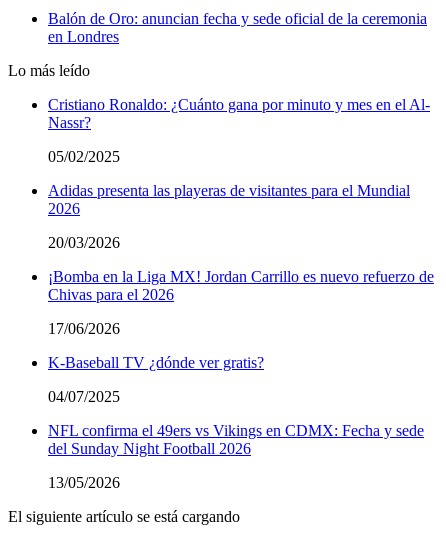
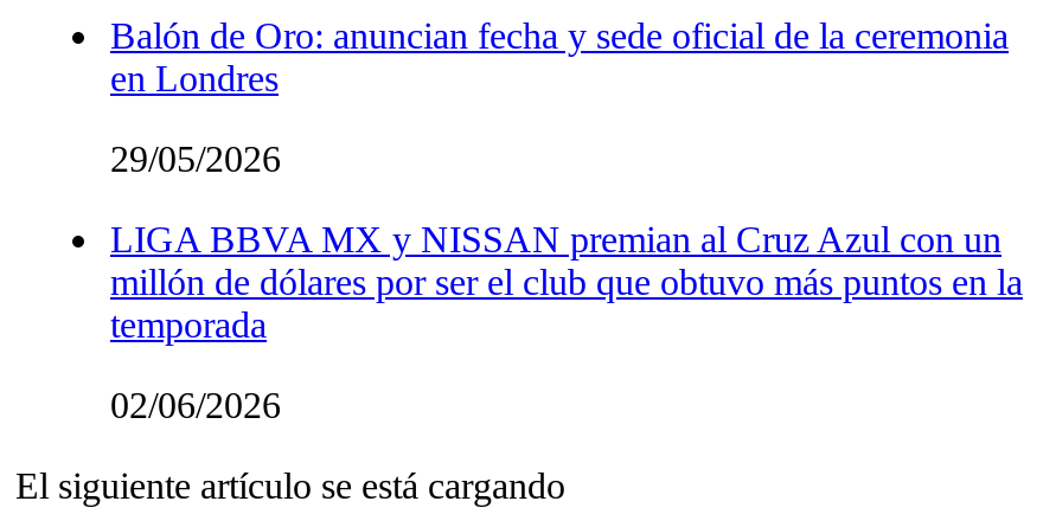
- Lo más leído
- Cristiano Ronaldo: ¿Cuánto gana por minuto y mes en el Al-
- Nassr?
- 05/02/2025
- Adidas presenta las playeras de visitantes para el Mundial
- 2026
- 20/03/2026
- ¡Bomba en la Liga MX! Jordan Carrillo es nuevo refuerzo de
- Chivas para el 2026
- 17/06/2026
- K-Baseball TV ¿dónde ver gratis?
- 04/07/2025
- NFL confirma el 49ers vs Vikings en CDMX: Fecha y sede
- del Sunday Night Football 2026
- 13/05/2026
+ 29/05/2026
+ LIGA BBVA MX y NISSAN premian al Cruz Azul con un
+ millón de dólares por ser el club que obtuvo más puntos en la
+ temporada
+ 02/06/2026
